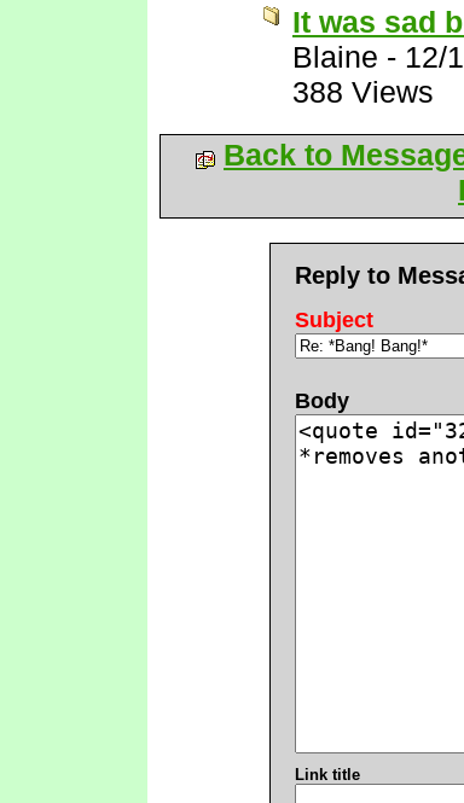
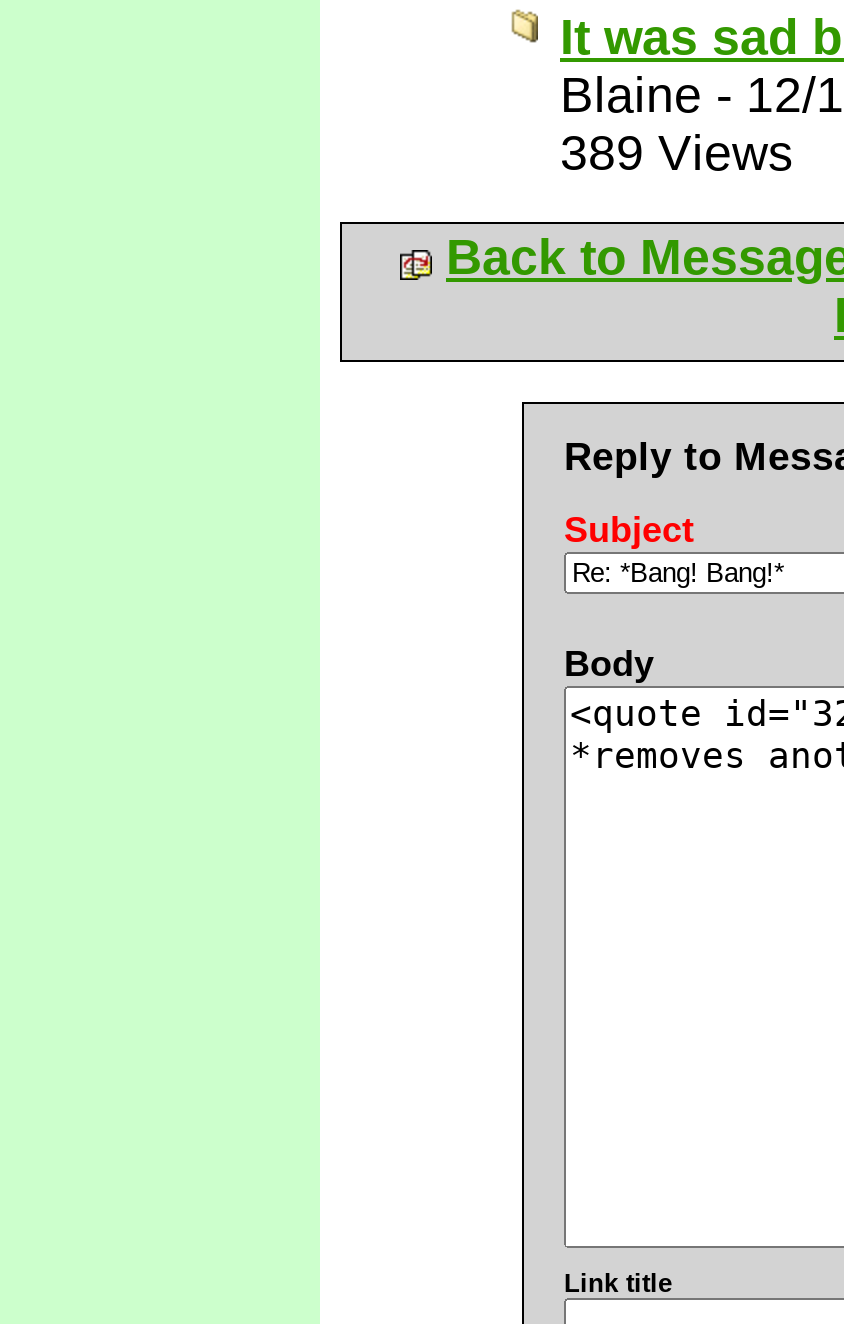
- 388 Views
+ 389 Views
